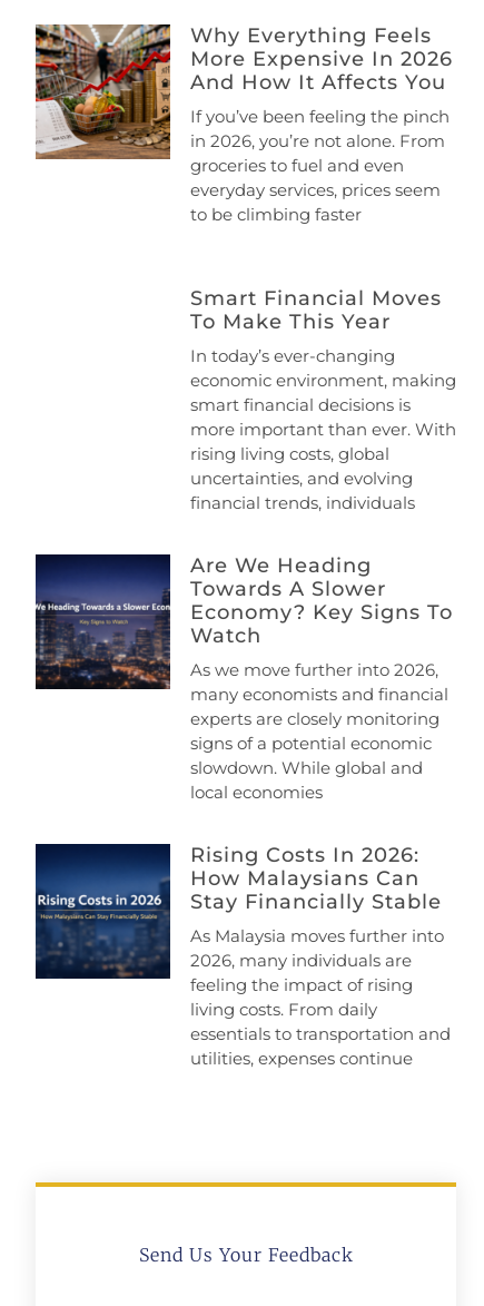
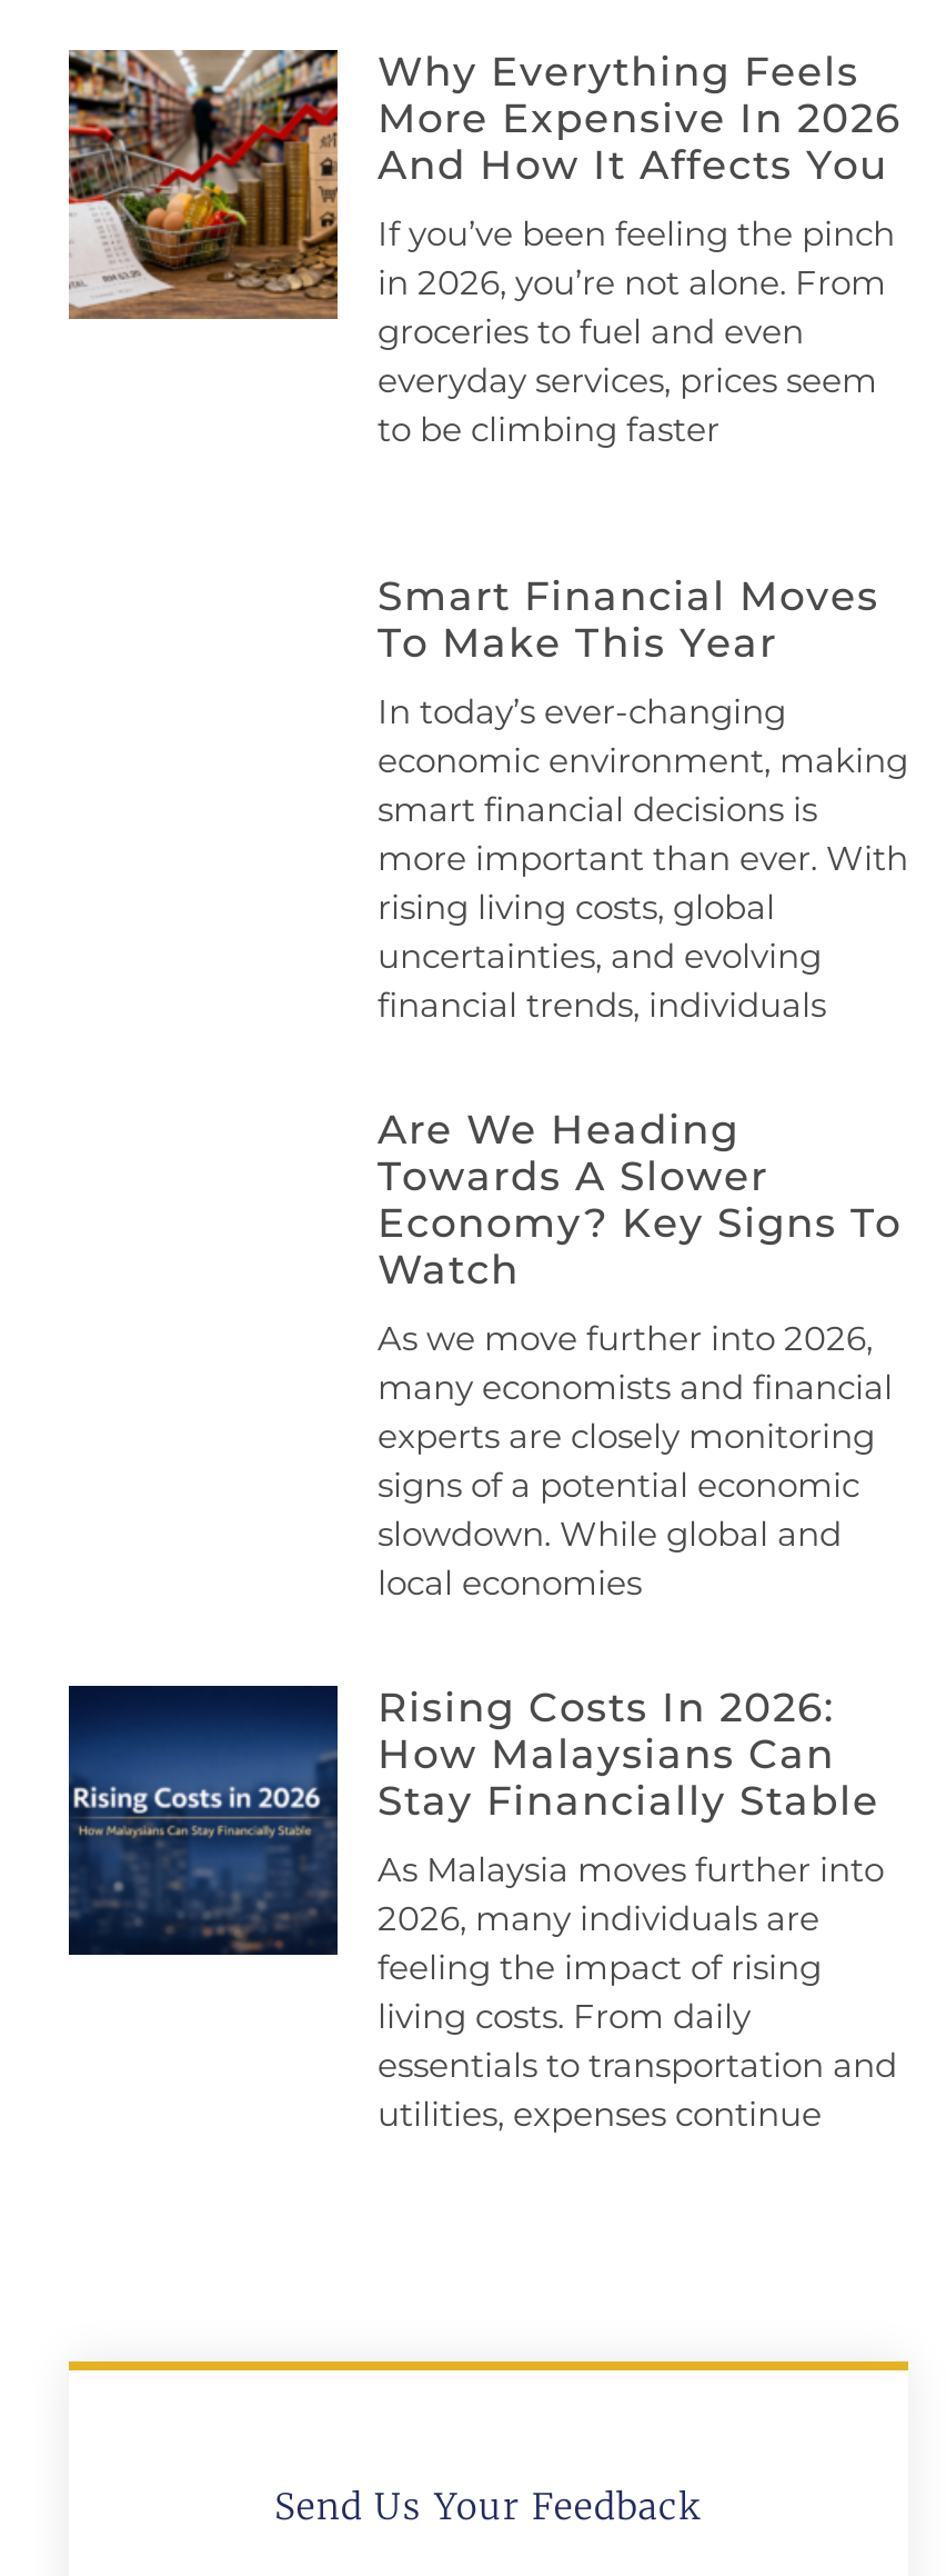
- [image]
